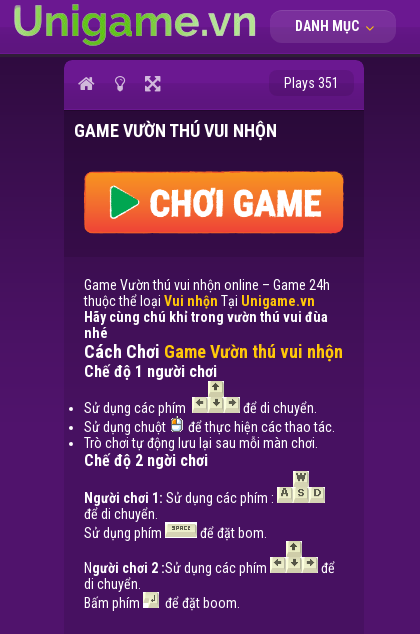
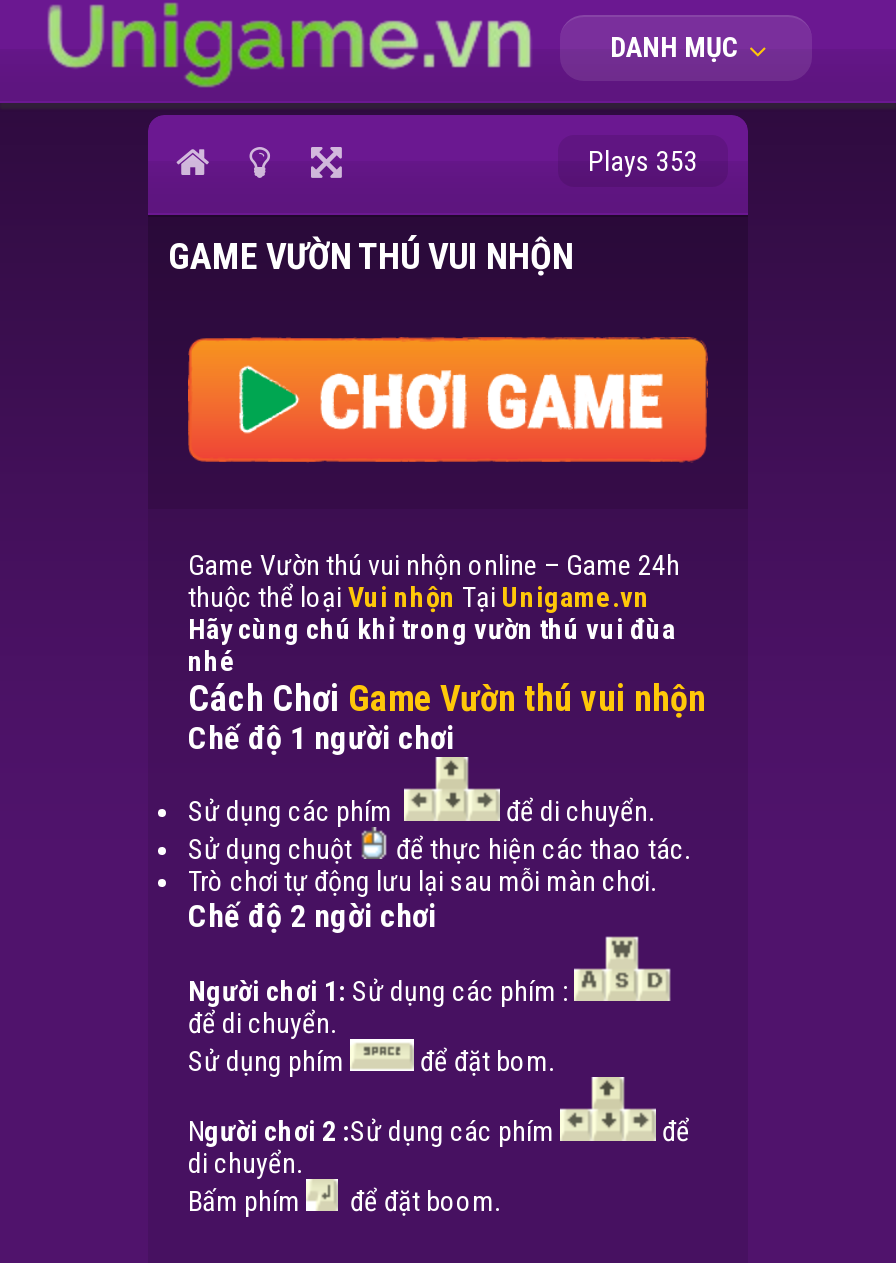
- Plays 351
+ Plays 353
